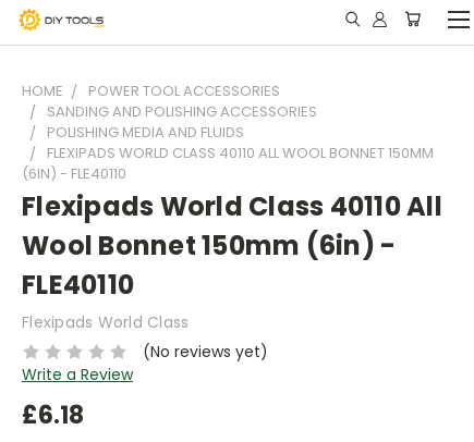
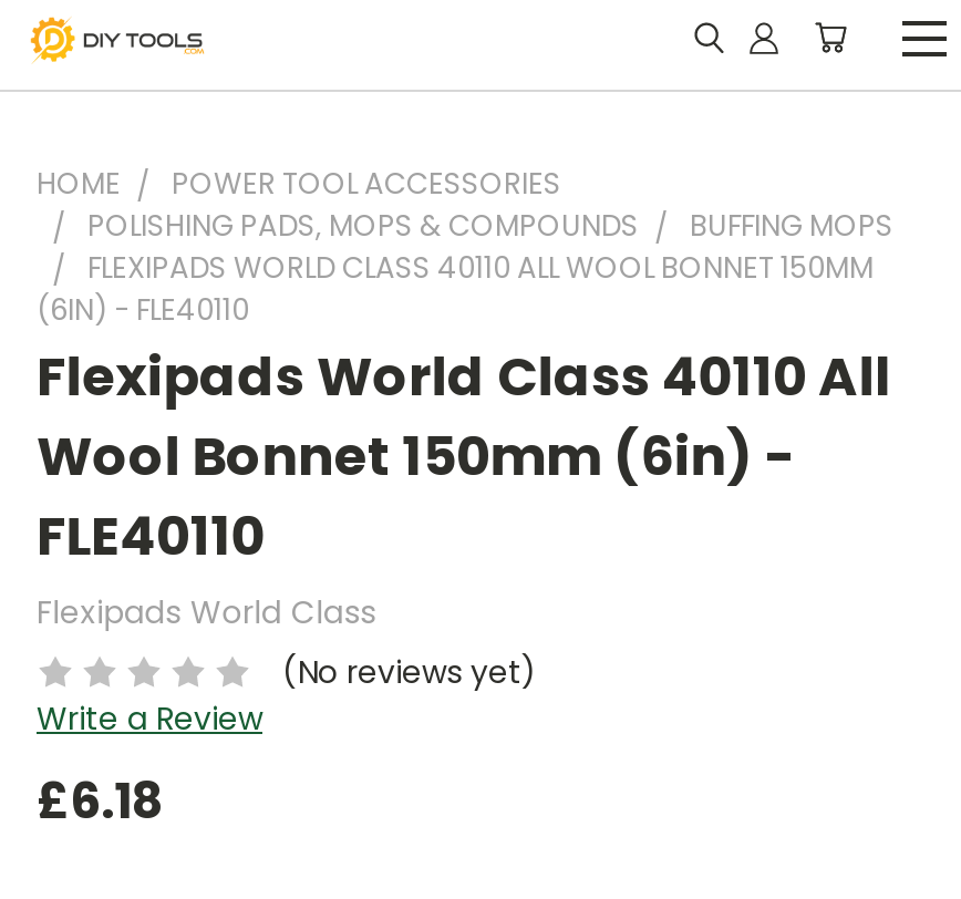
- SANDING AND POLISHING ACCESSORIES
- POLISHING MEDIA AND FLUIDS
+ POLISHING PADS, MOPS & COMPOUNDS
+ BUFFING MOPS
